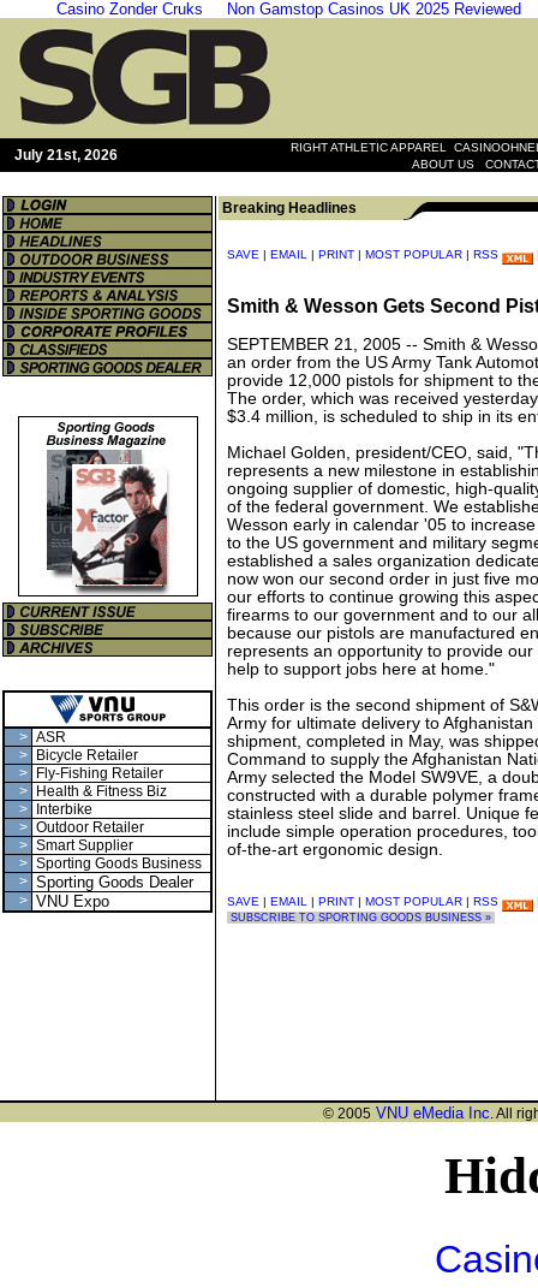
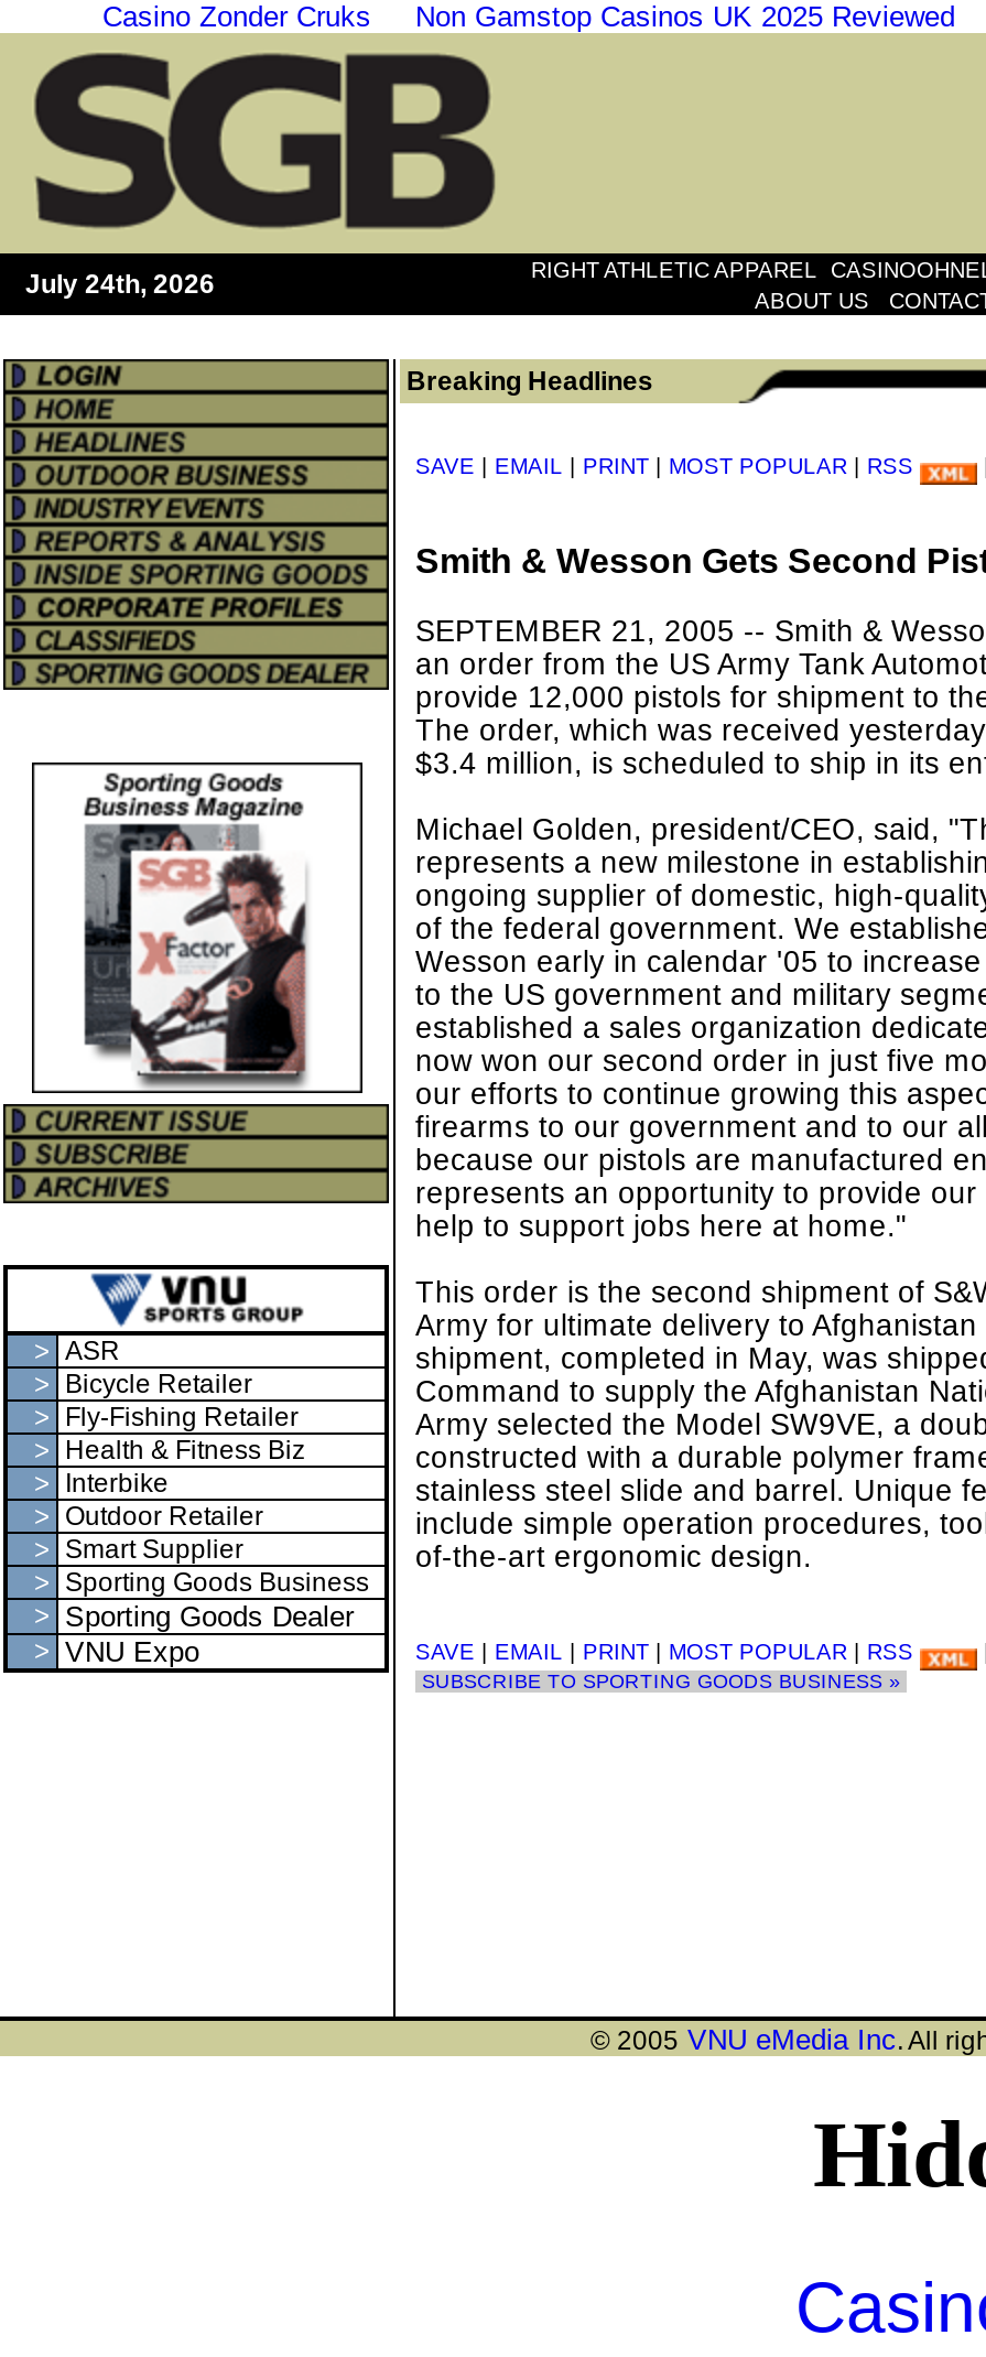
- July 21st, 2026
+ July 24th, 2026
